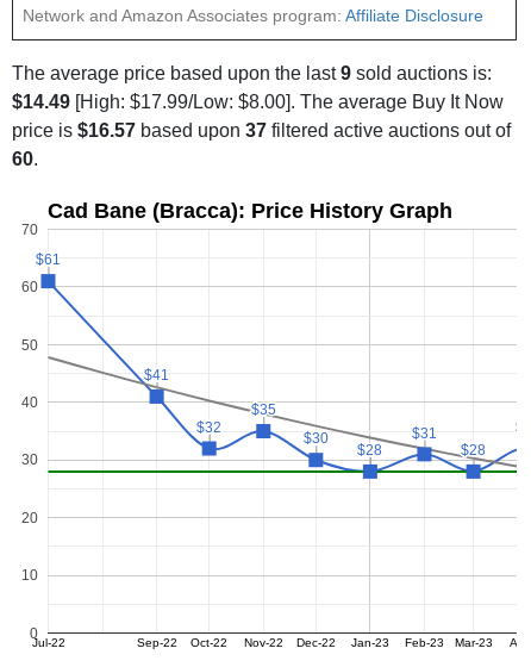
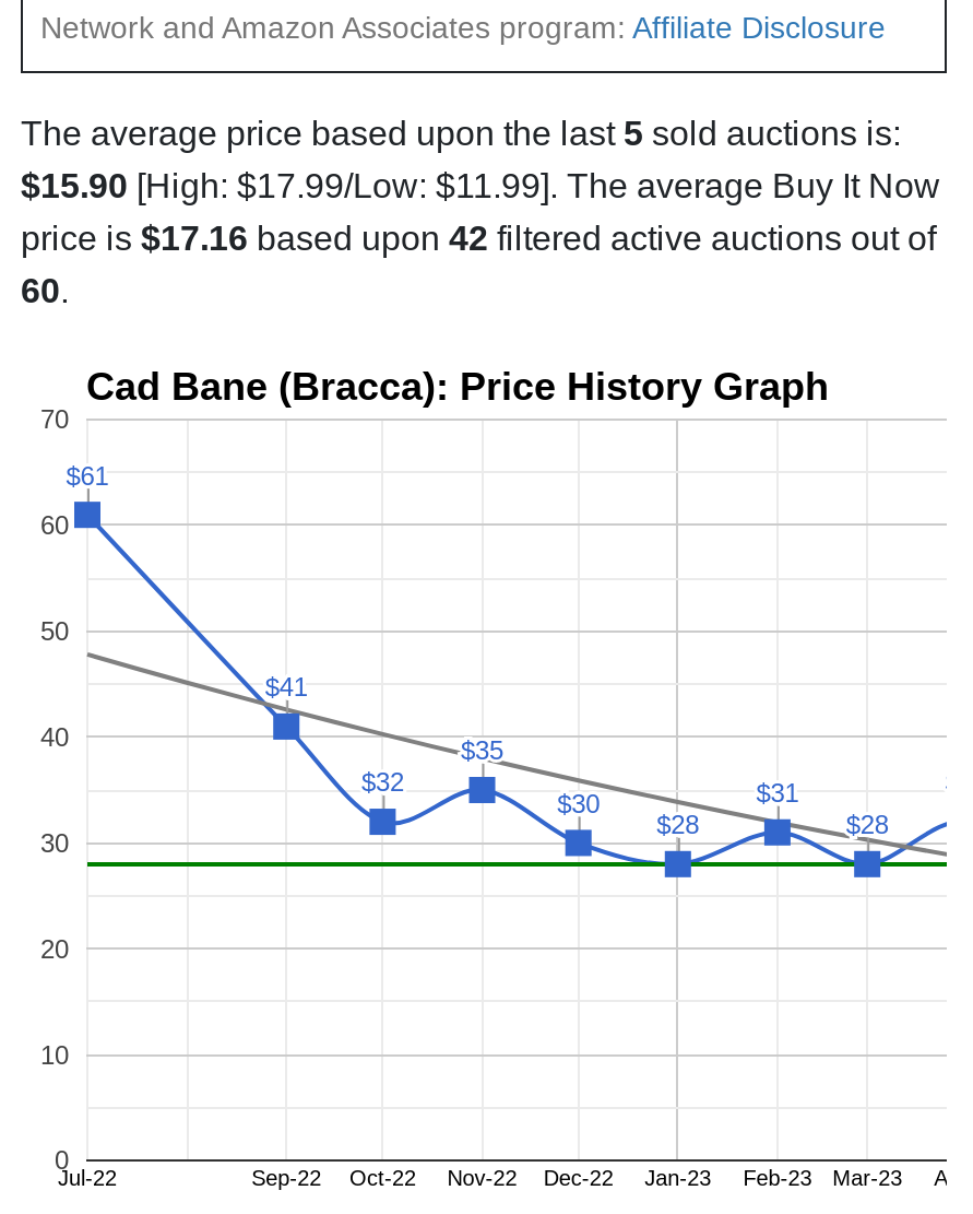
- The average price based upon the last 9 sold auctions is:
+ The average price based upon the last 5 sold auctions is:

- $14.49 [High: $17.99/Low: $8.00]. The average Buy It Now
+ $15.90 [High: $17.99/Low: $11.99]. The average Buy It Now

- price is $16.57 based upon 37 filtered active auctions out of
+ price is $17.16 based upon 42 filtered active auctions out of
